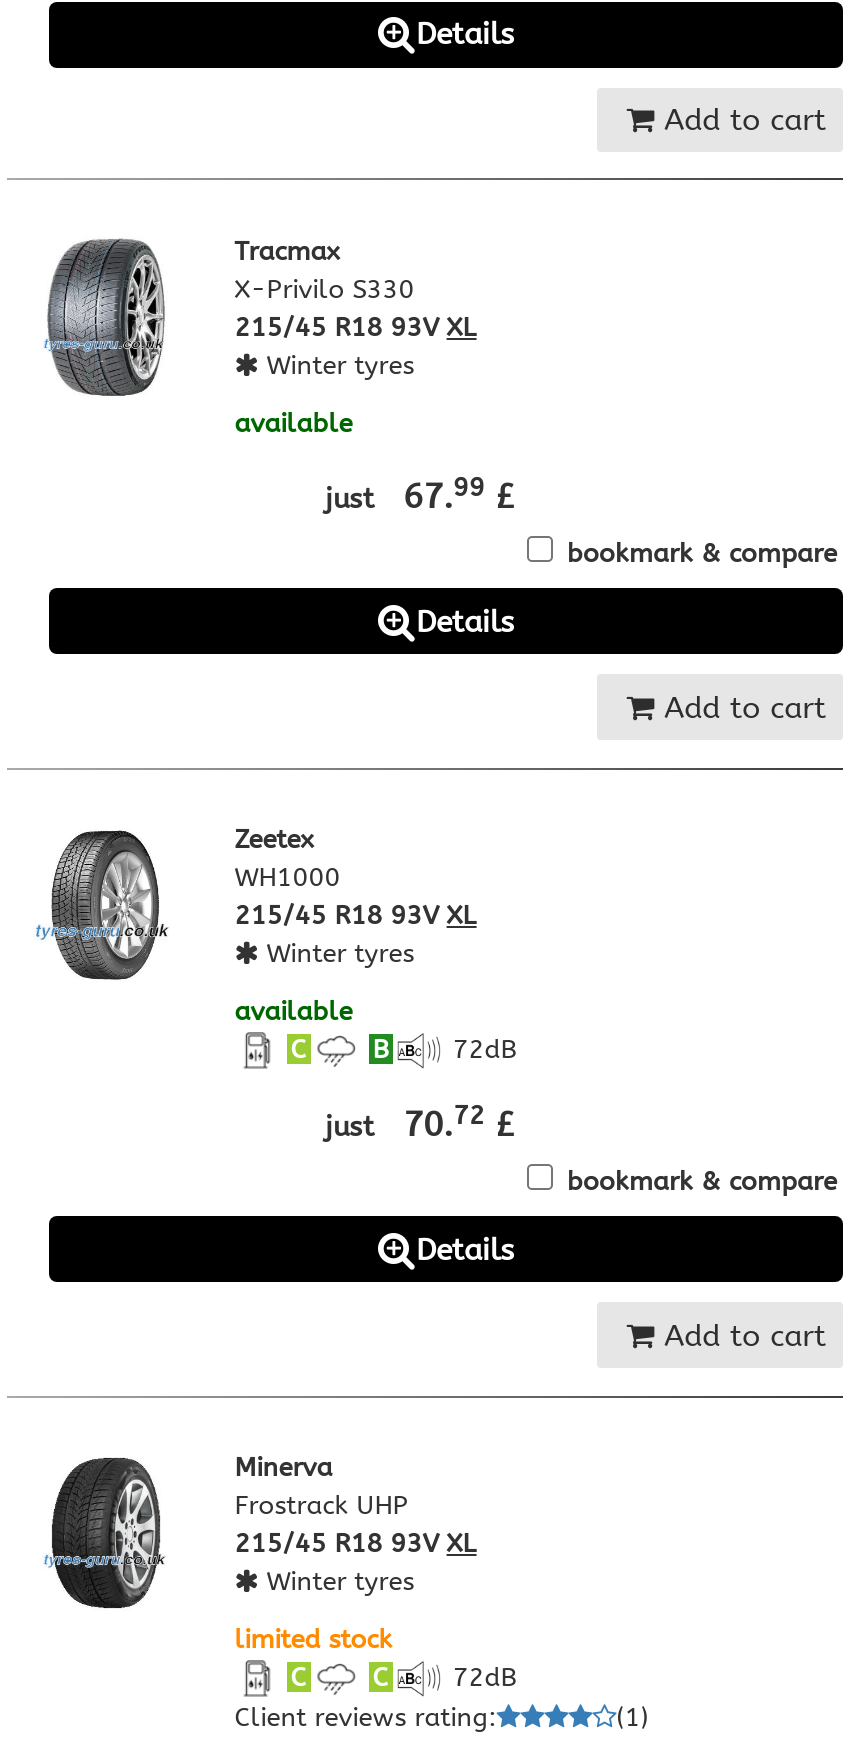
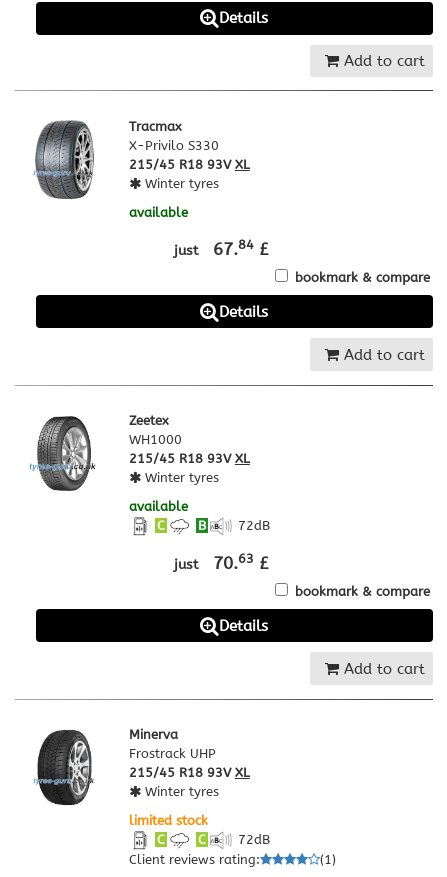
- just 67.99 £
+ just 67.84 £

- just 70.72 £
+ just 70.63 £
